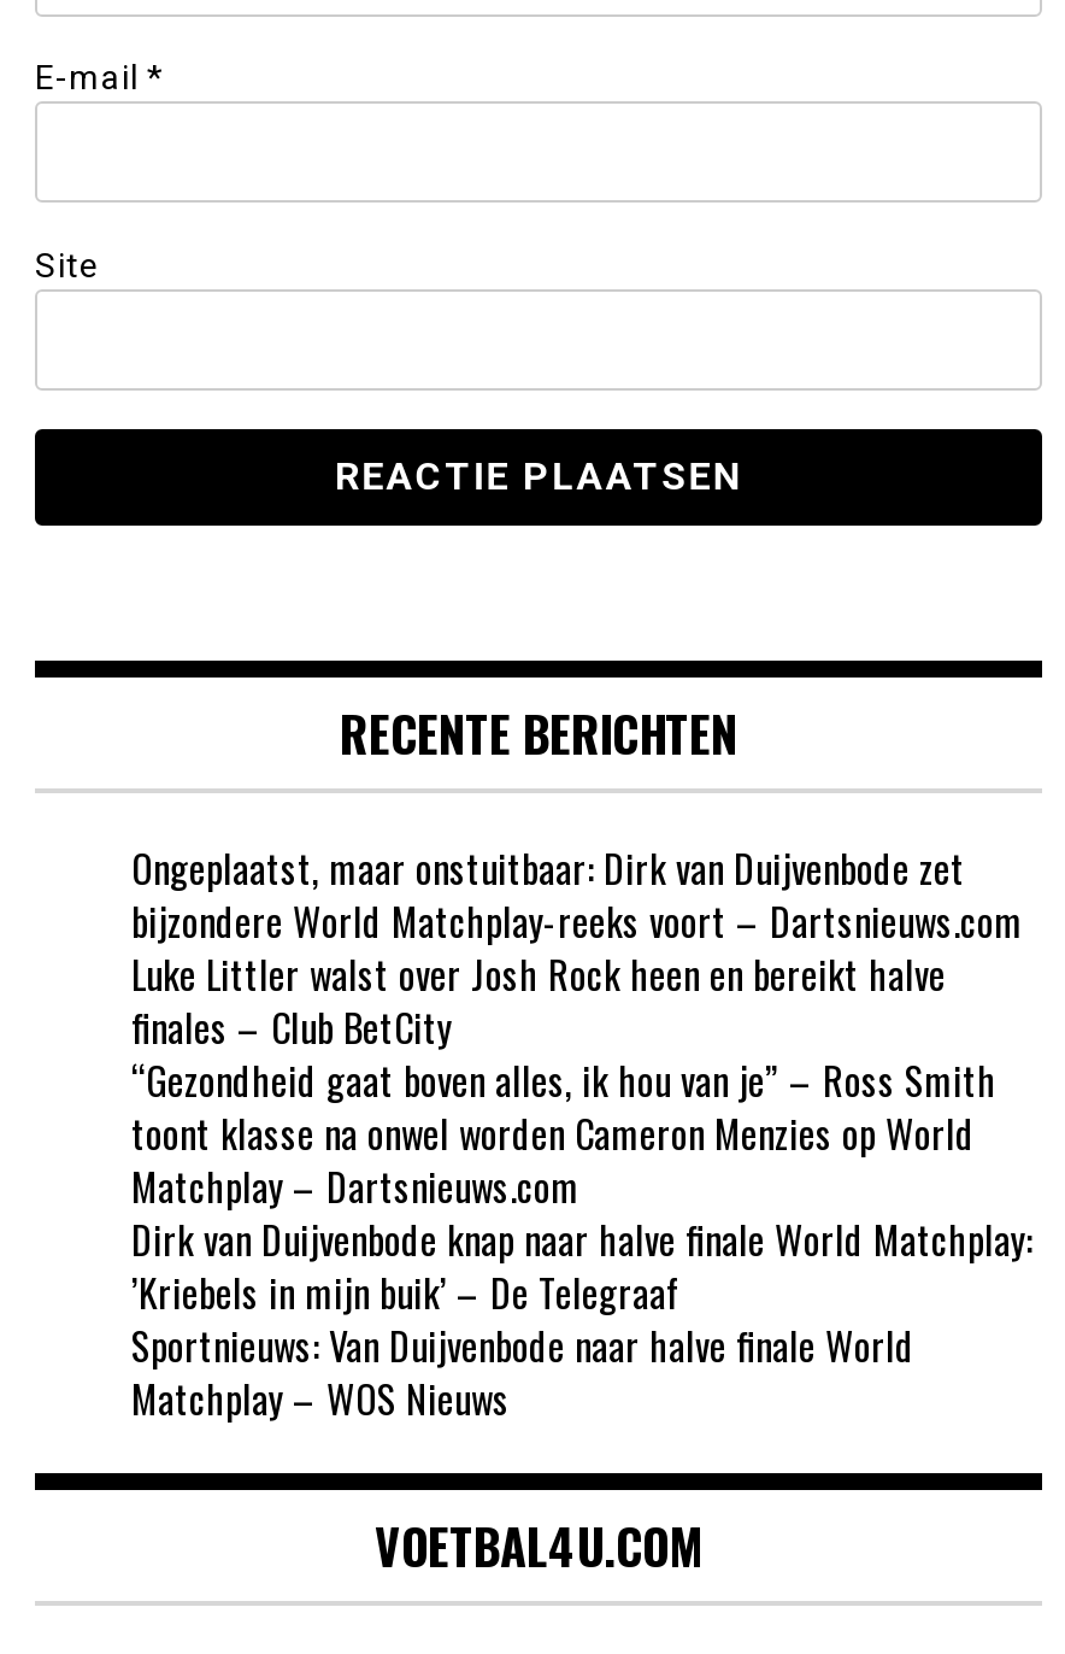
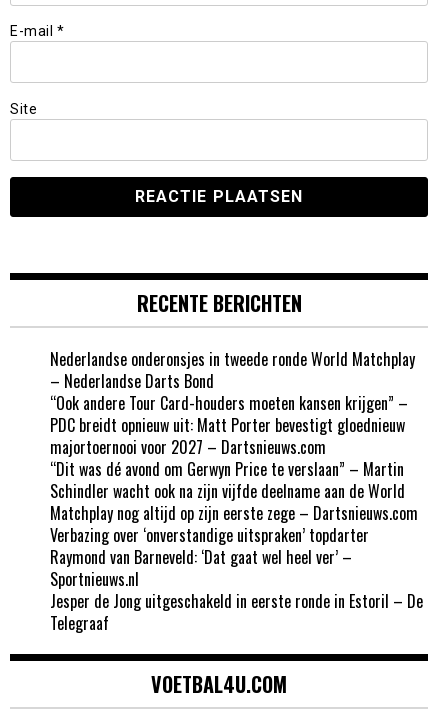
- Ongeplaatst, maar onstuitbaar: Dirk van Duijvenbode zet
- bijzondere World Matchplay-reeks voort – Dartsnieuws.com
- Luke Littler walst over Josh Rock heen en bereikt halve
- finales – Club BetCity
- “Gezondheid gaat boven alles, ik hou van je” – Ross Smith
- toont klasse na onwel worden Cameron Menzies op World
- Matchplay – Dartsnieuws.com
- Dirk van Duijvenbode knap naar halve finale World Matchplay:
- ’Kriebels in mijn buik’ – De Telegraaf
- Sportnieuws: Van Duijvenbode naar halve finale World
- Matchplay – WOS Nieuws
+ Nederlandse onderonsjes in tweede ronde World Matchplay
+ – Nederlandse Darts Bond
+ “Ook andere Tour Card-houders moeten kansen krijgen” –
+ PDC breidt opnieuw uit: Matt Porter bevestigt gloednieuw
+ majortoernooi voor 2027 – Dartsnieuws.com
+ “Dit was dé avond om Gerwyn Price te verslaan” – Martin
+ Schindler wacht ook na zijn vijfde deelname aan de World
+ Matchplay nog altijd op zijn eerste zege – Dartsnieuws.com
+ Verbazing over ‘onverstandige uitspraken’ topdarter
+ Raymond van Barneveld: ‘Dat gaat wel heel ver’ –
+ Sportnieuws.nl
+ Jesper de Jong uitgeschakeld in eerste ronde in Estoril – De
+ Telegraaf
